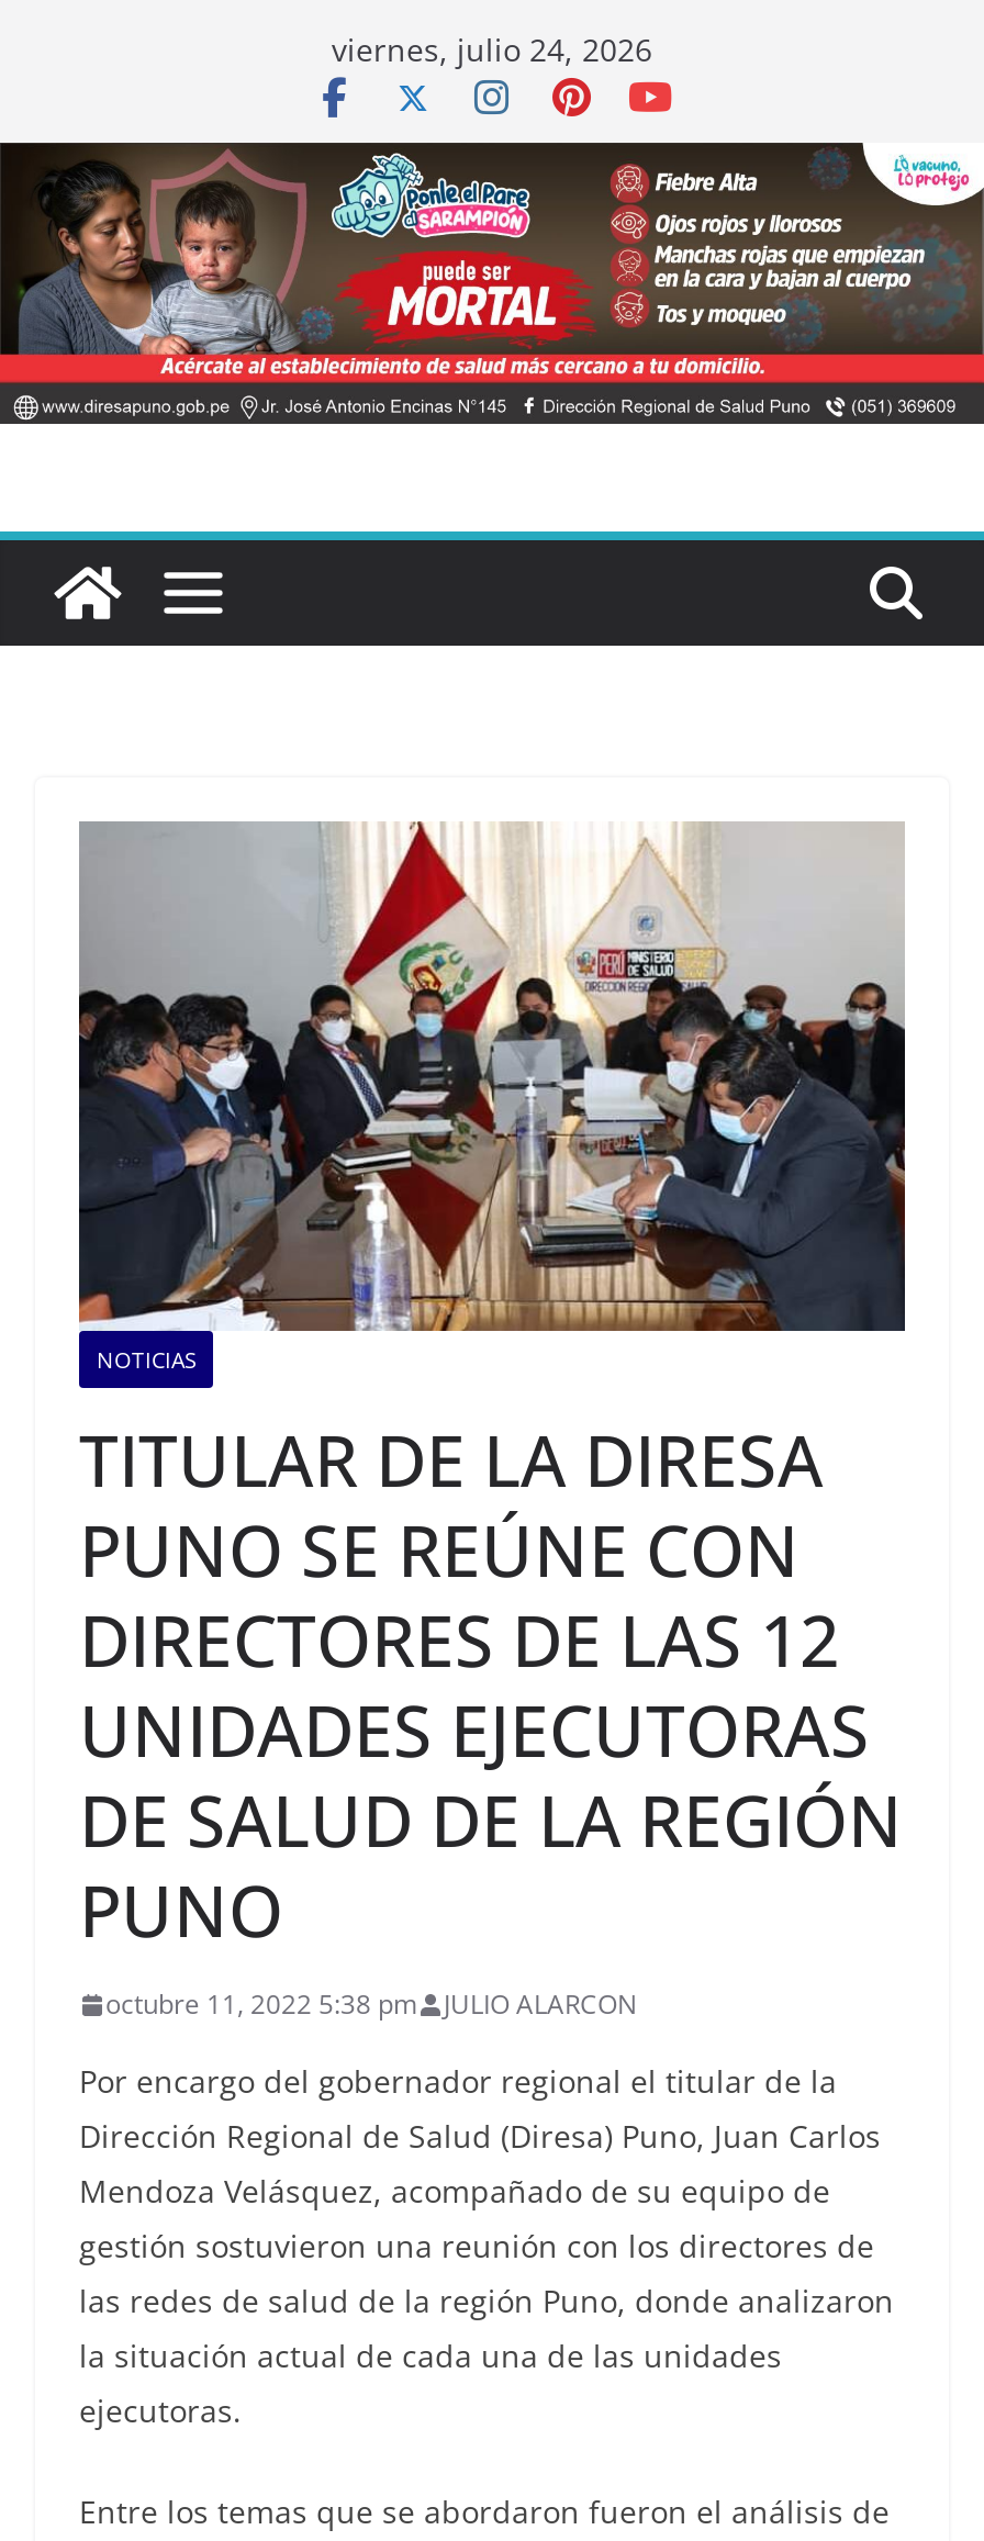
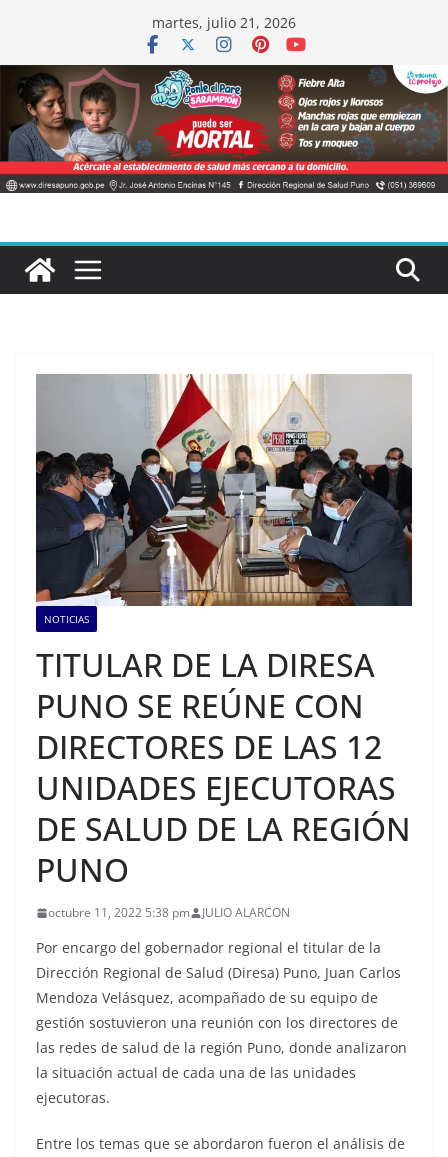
- viernes, julio 24, 2026
+ martes, julio 21, 2026
